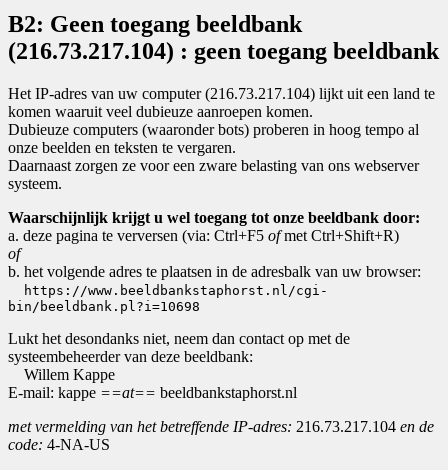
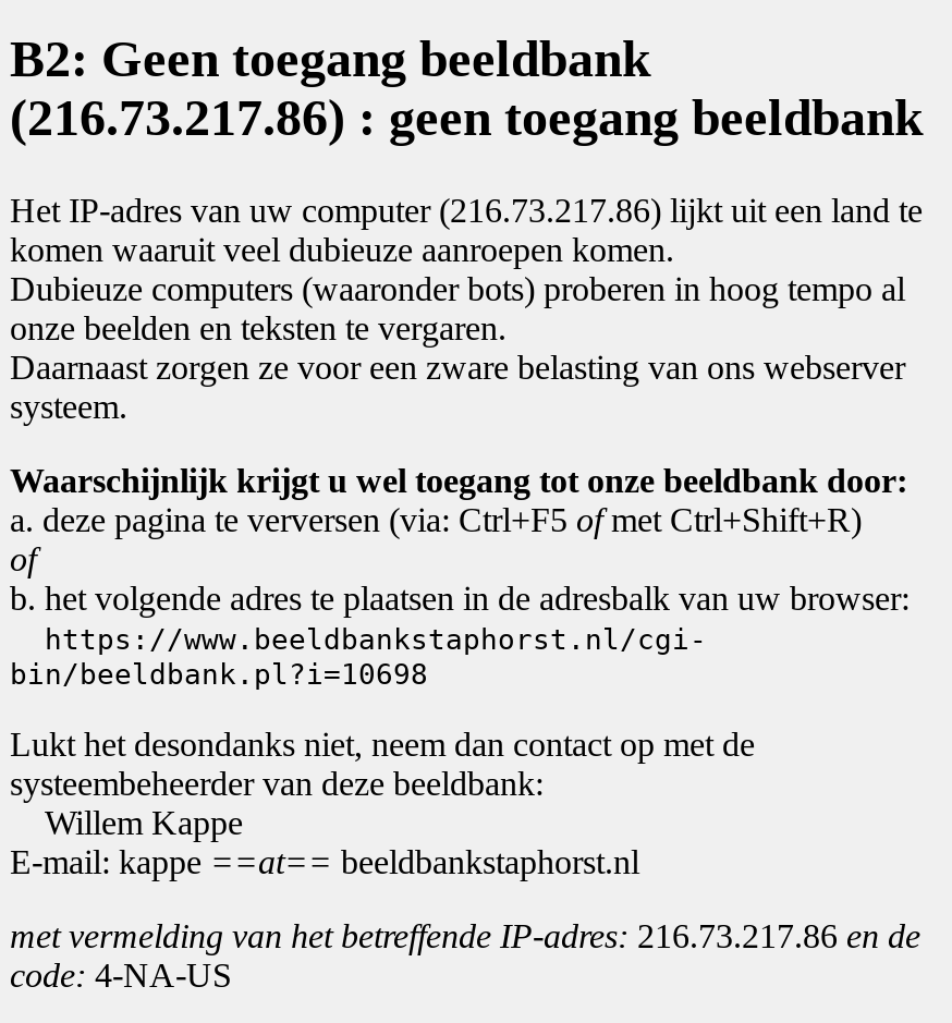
- (216.73.217.104) : geen toegang beeldbank
+ (216.73.217.86) : geen toegang beeldbank

- Het IP-adres van uw computer (216.73.217.104) lijkt uit een land te
+ Het IP-adres van uw computer (216.73.217.86) lijkt uit een land te

- met vermelding van het betreffende IP-adres: 216.73.217.104 en de
+ met vermelding van het betreffende IP-adres: 216.73.217.86 en de
